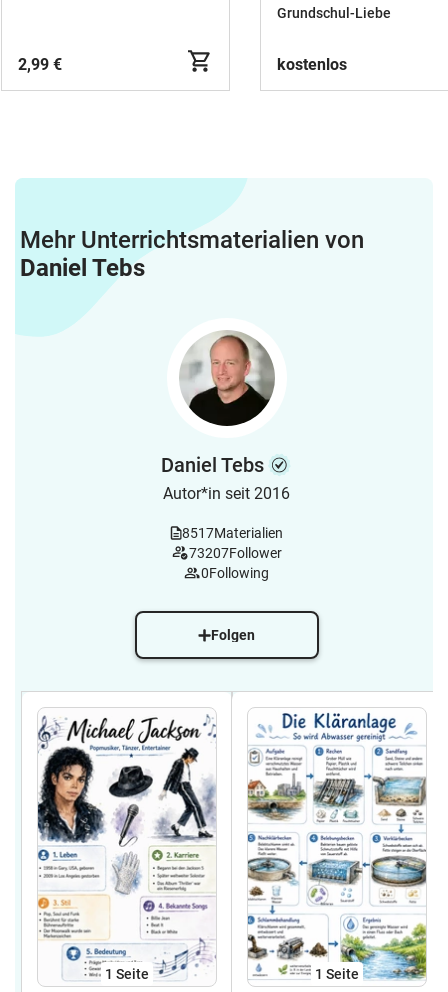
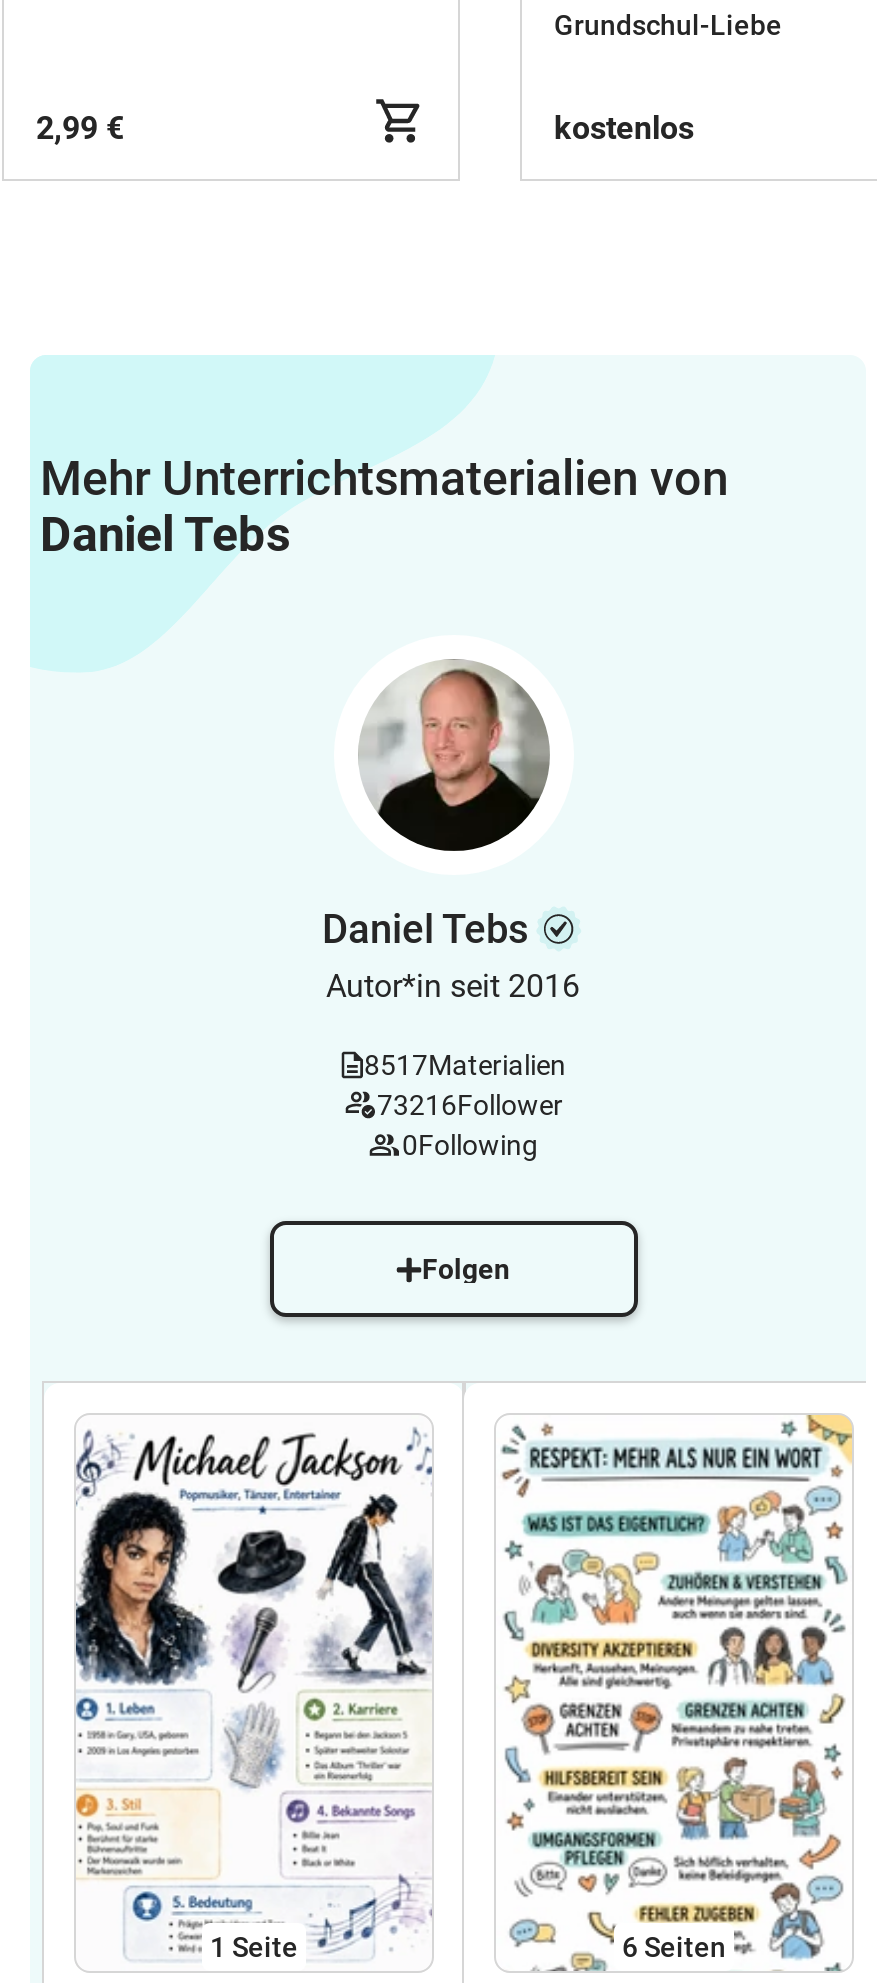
- 73207Follower
+ 73216Follower

- [image]
- 1 Seite
+ [image]
+ 6 Seiten
